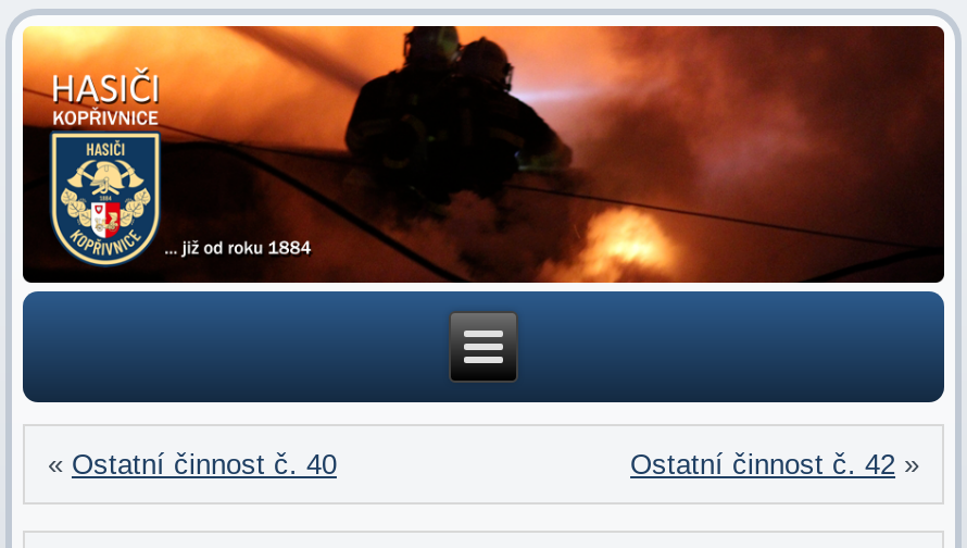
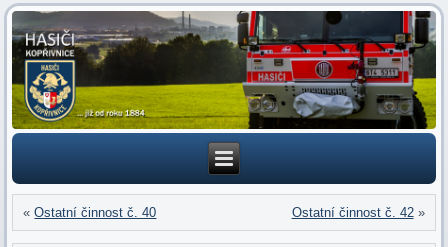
- [image]
+ [image]
